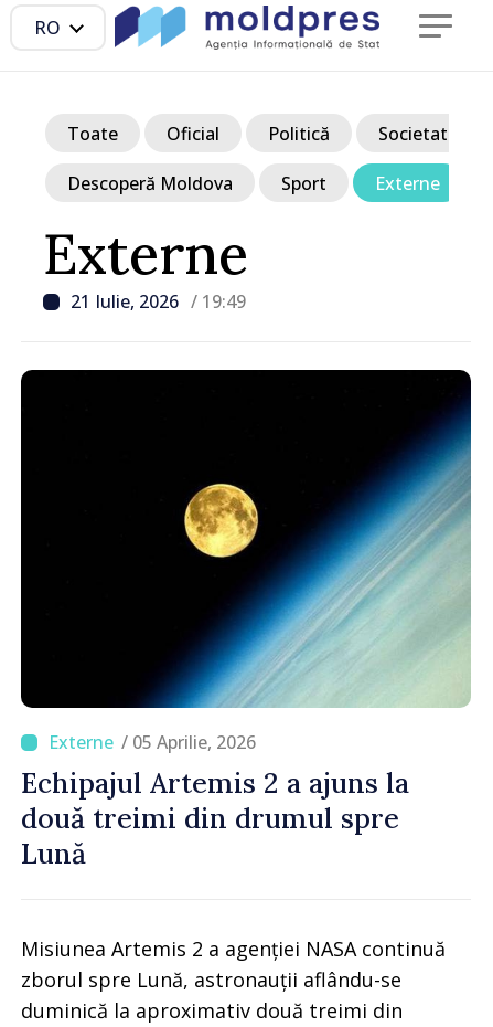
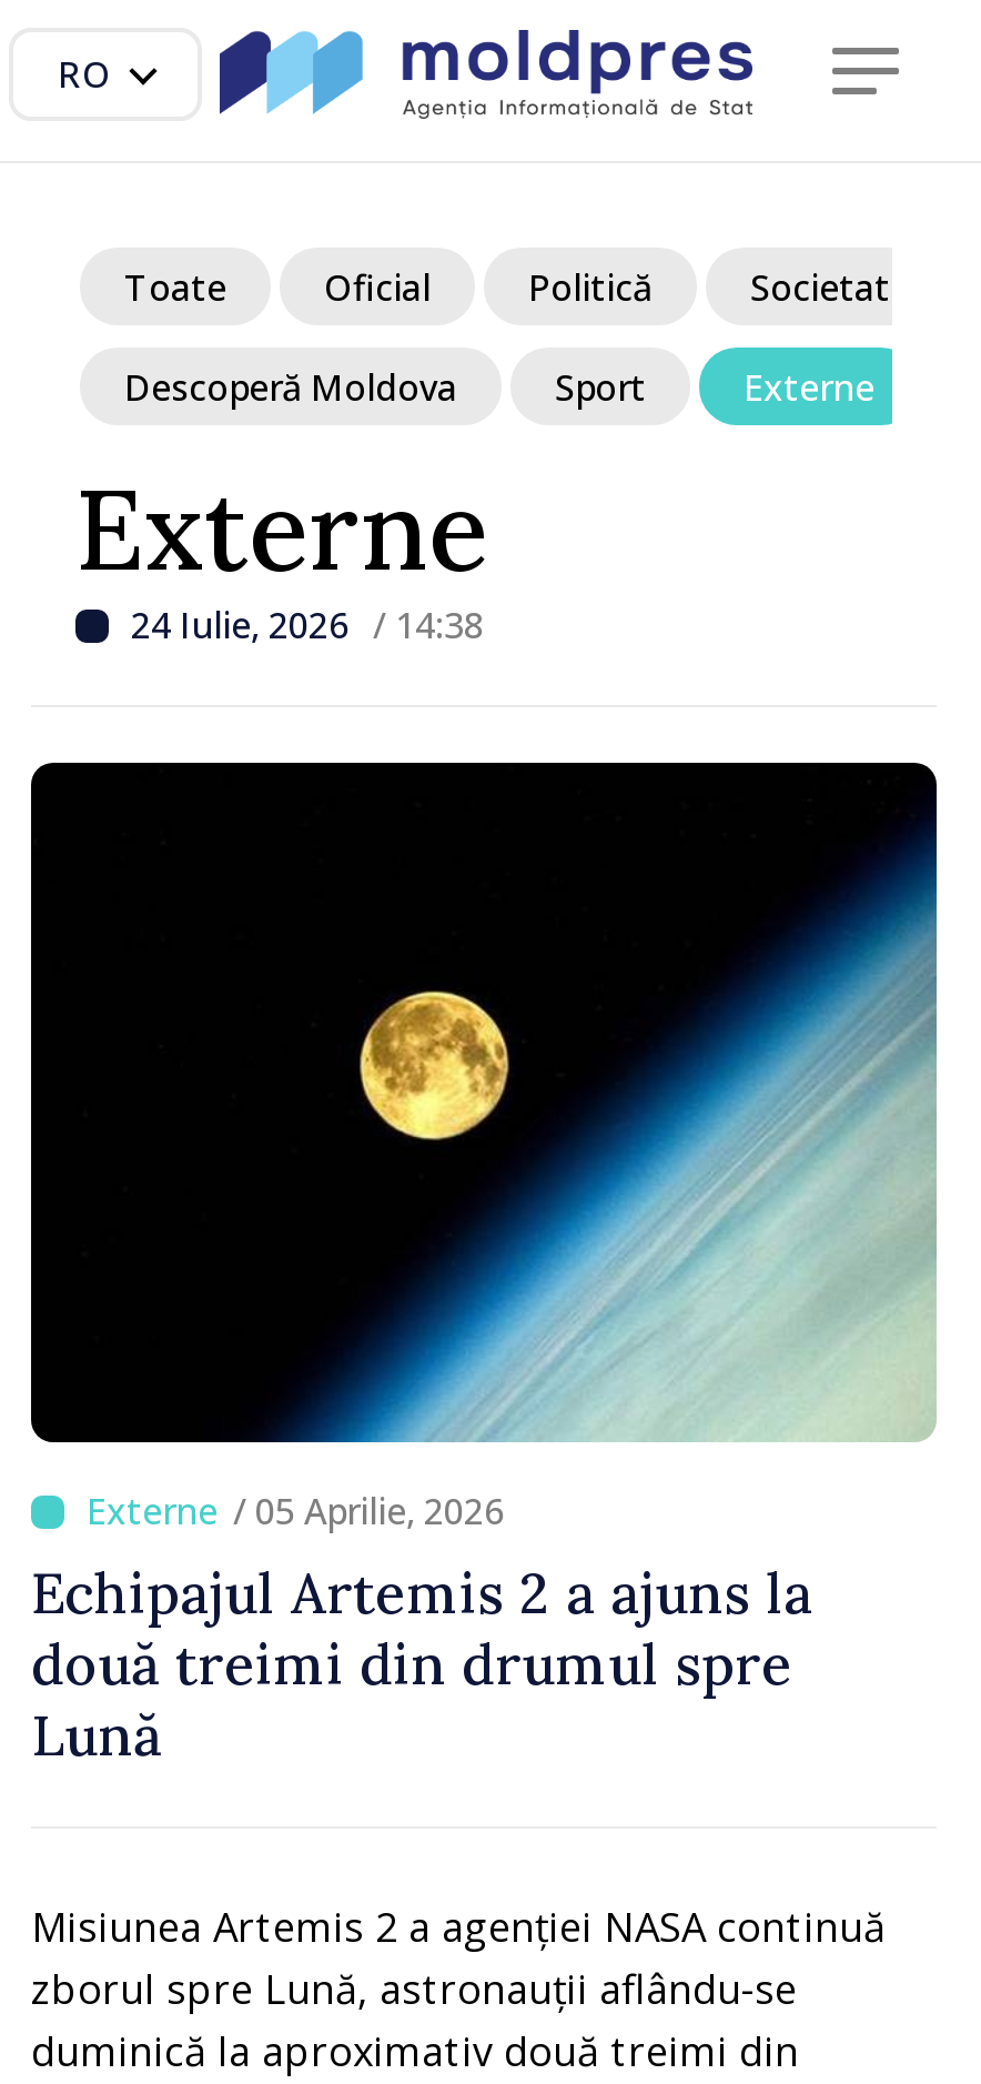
- 21 Iulie, 2026 / 19:49
+ 24 Iulie, 2026 / 14:38
